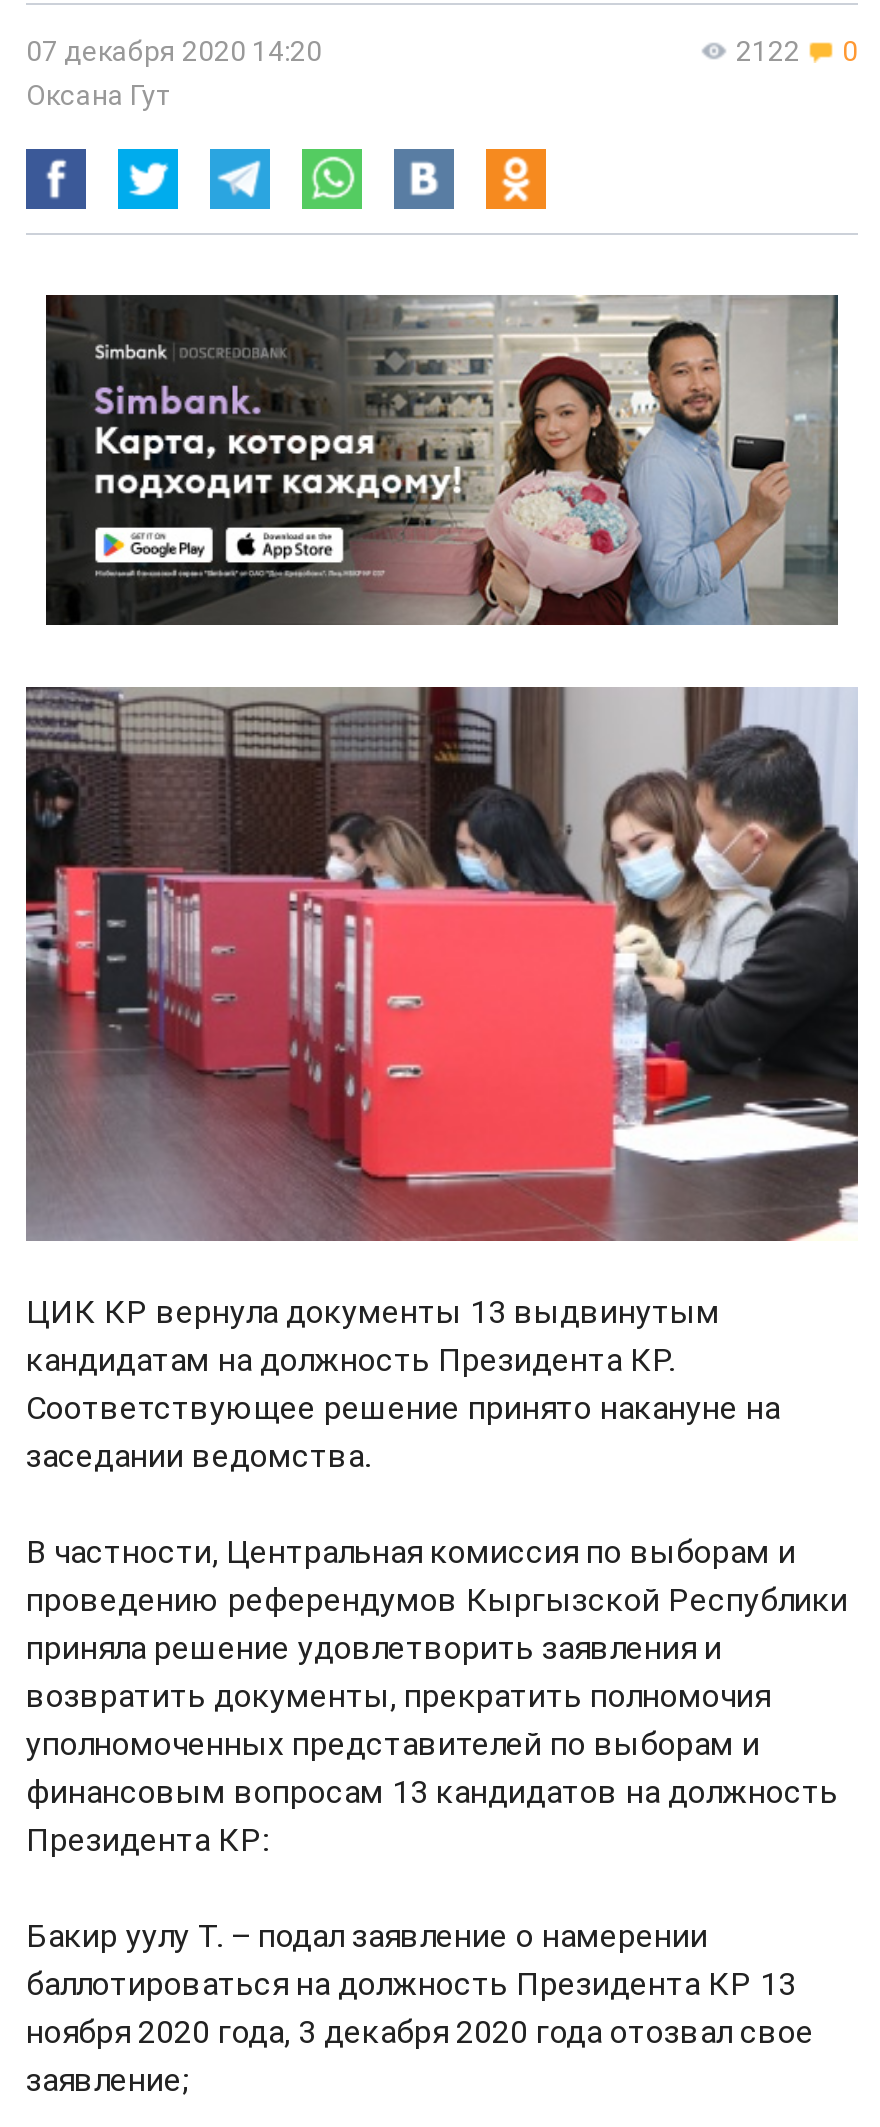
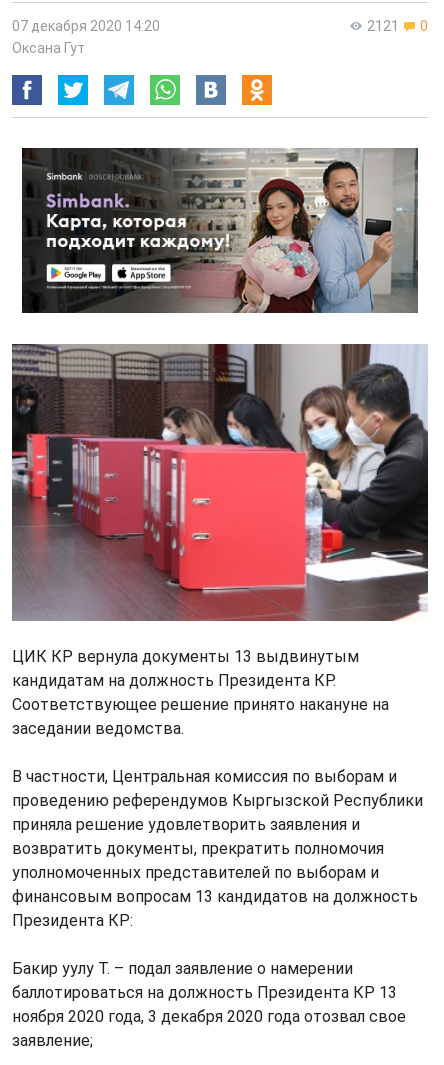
- 2122 0
+ 2121 0
